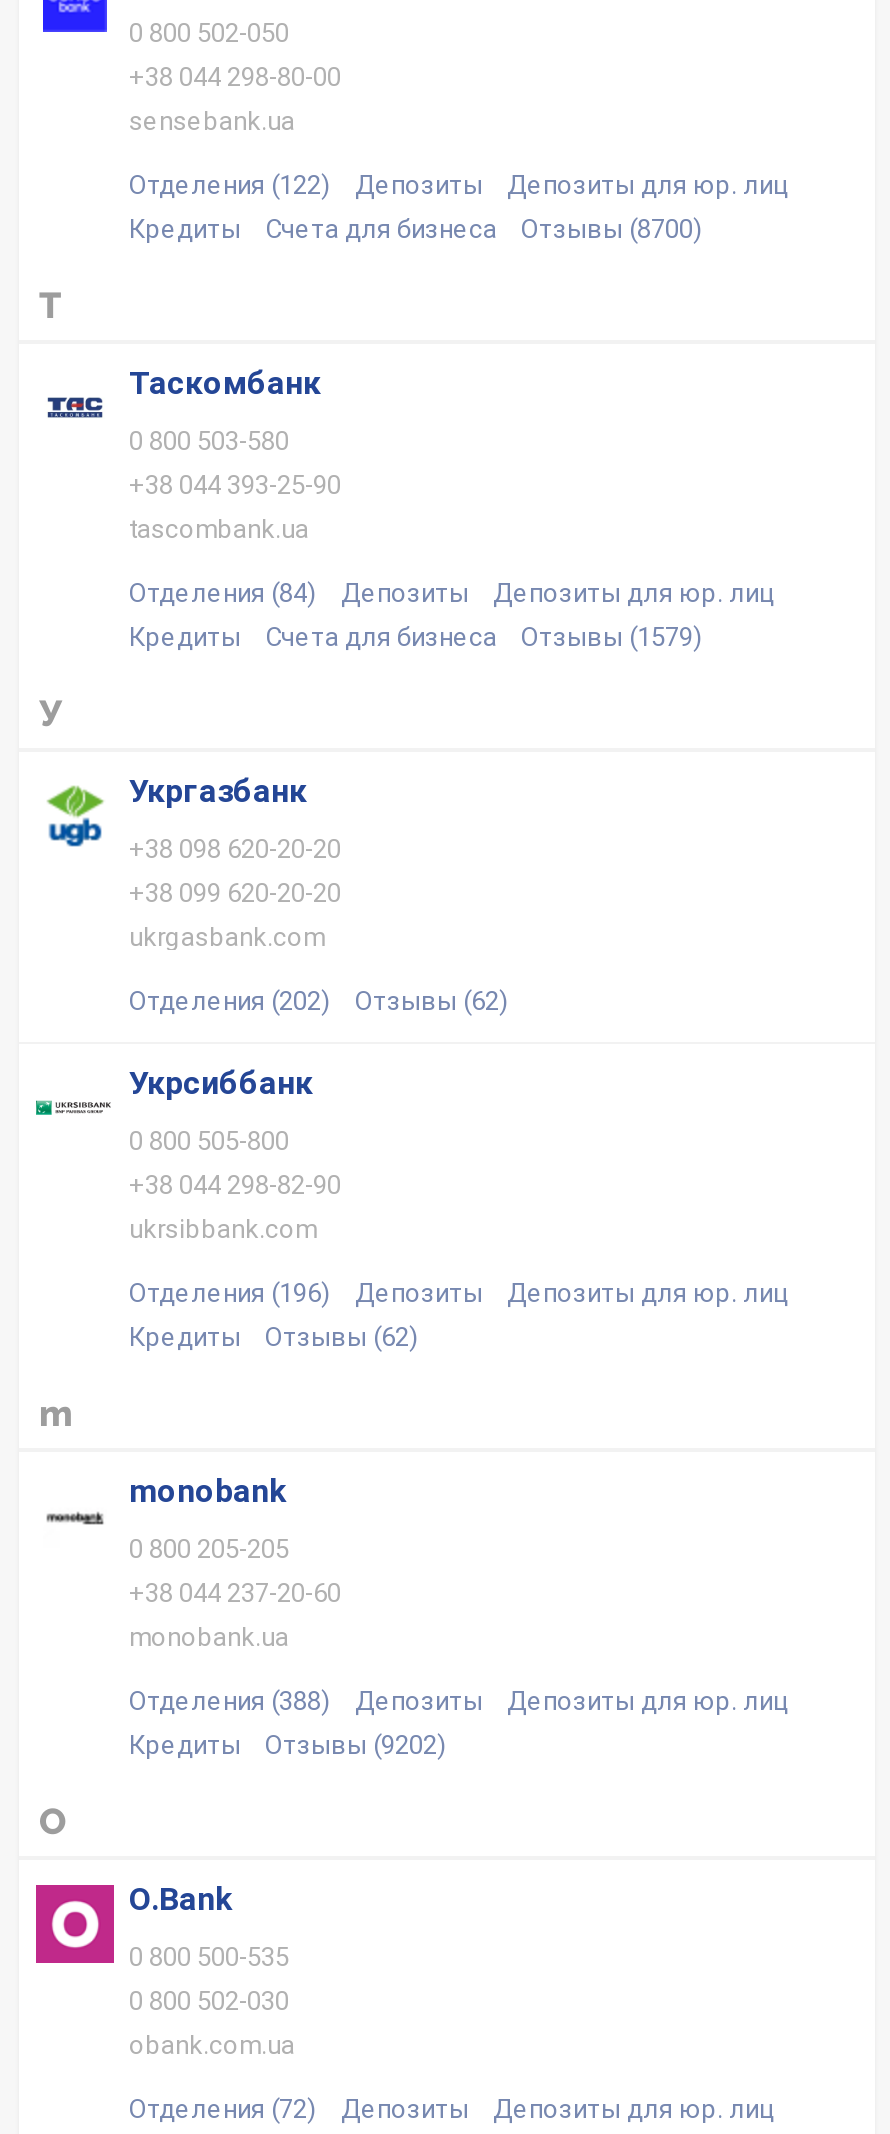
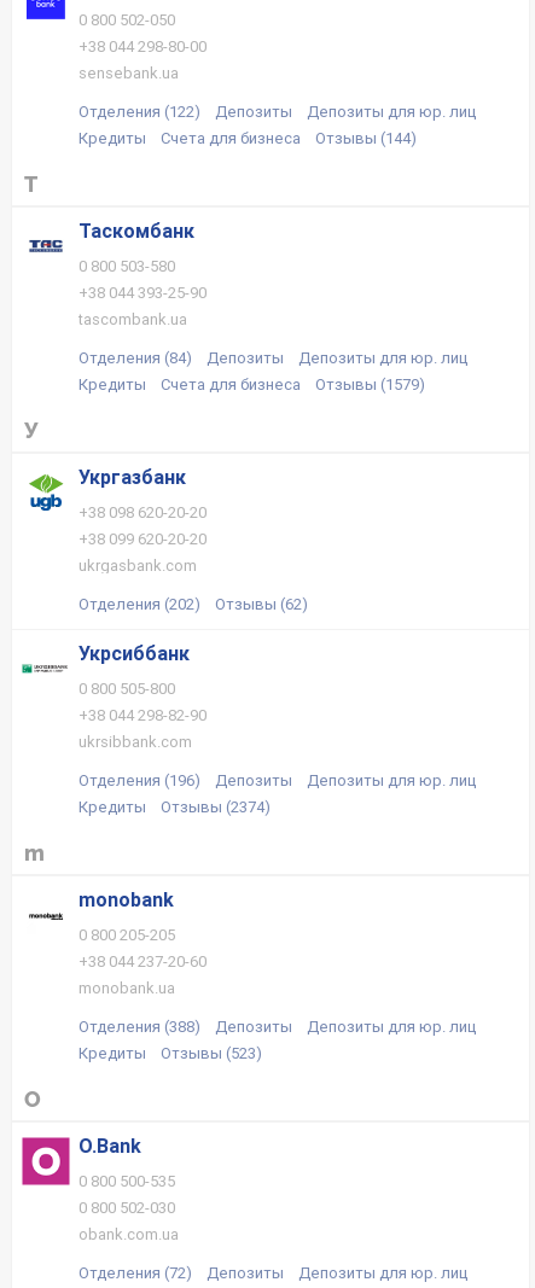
- Кредиты Счета для бизнеса Отзывы (8700)
+ Кредиты Счета для бизнеса Отзывы (144)

- Кредиты Отзывы (62)
+ Кредиты Отзывы (2374)

- Кредиты Отзывы (9202)
+ Кредиты Отзывы (523)
